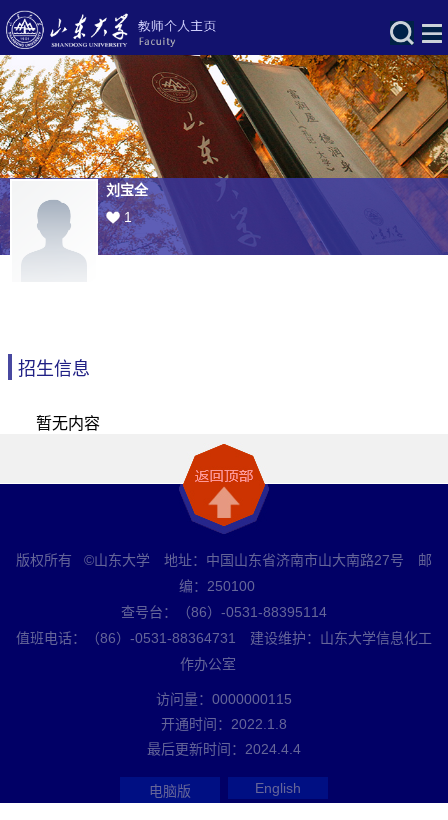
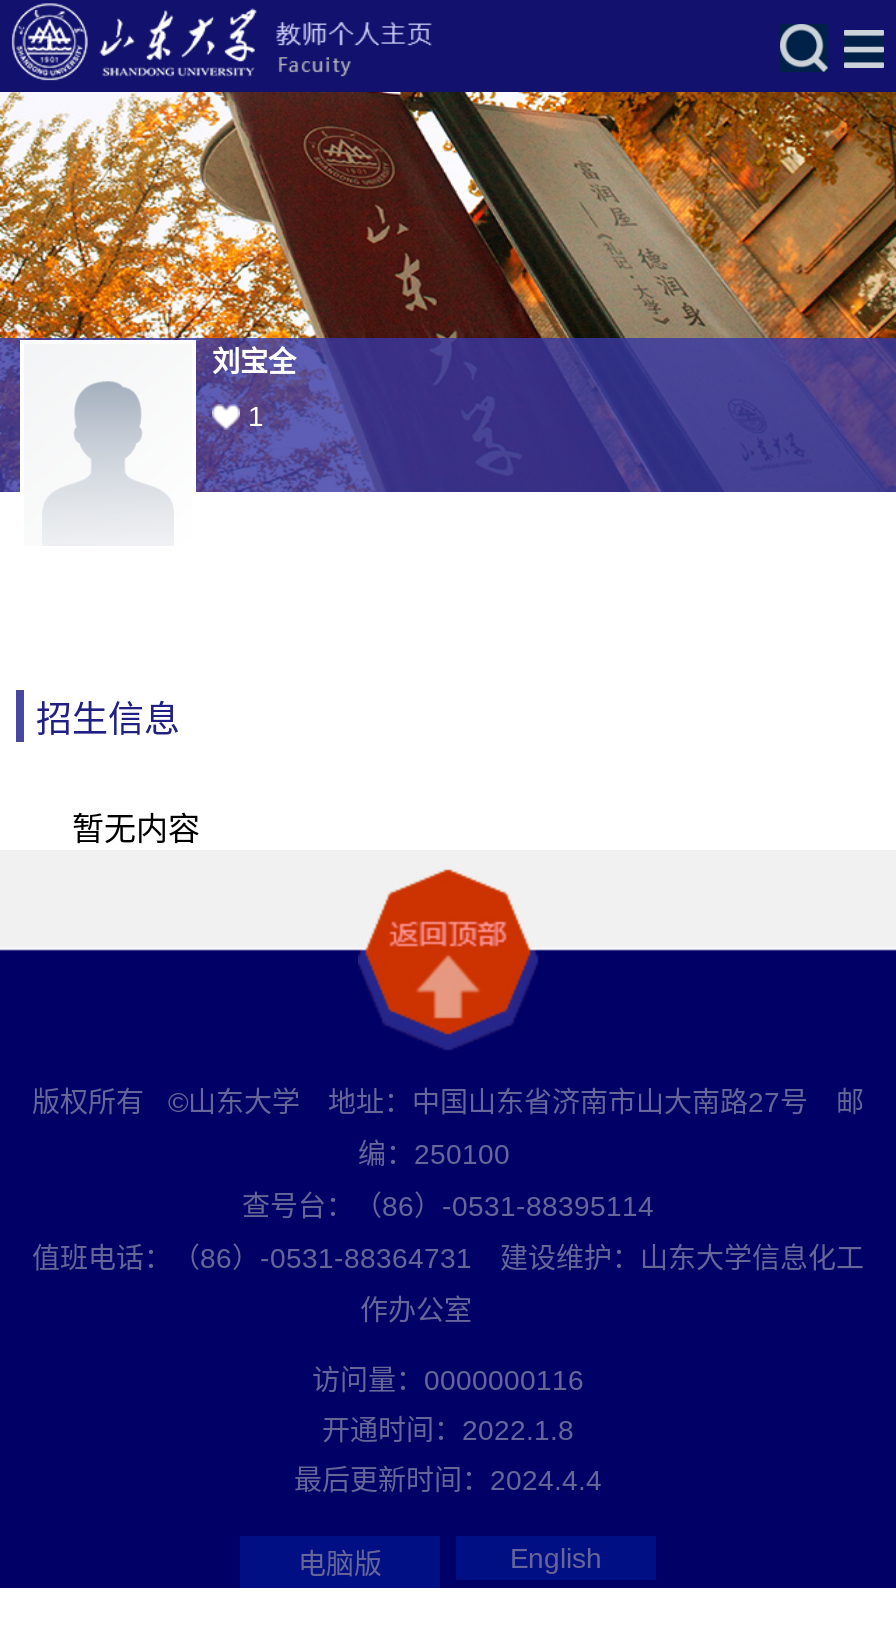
- 访问量：0000000115
+ 访问量：0000000116
